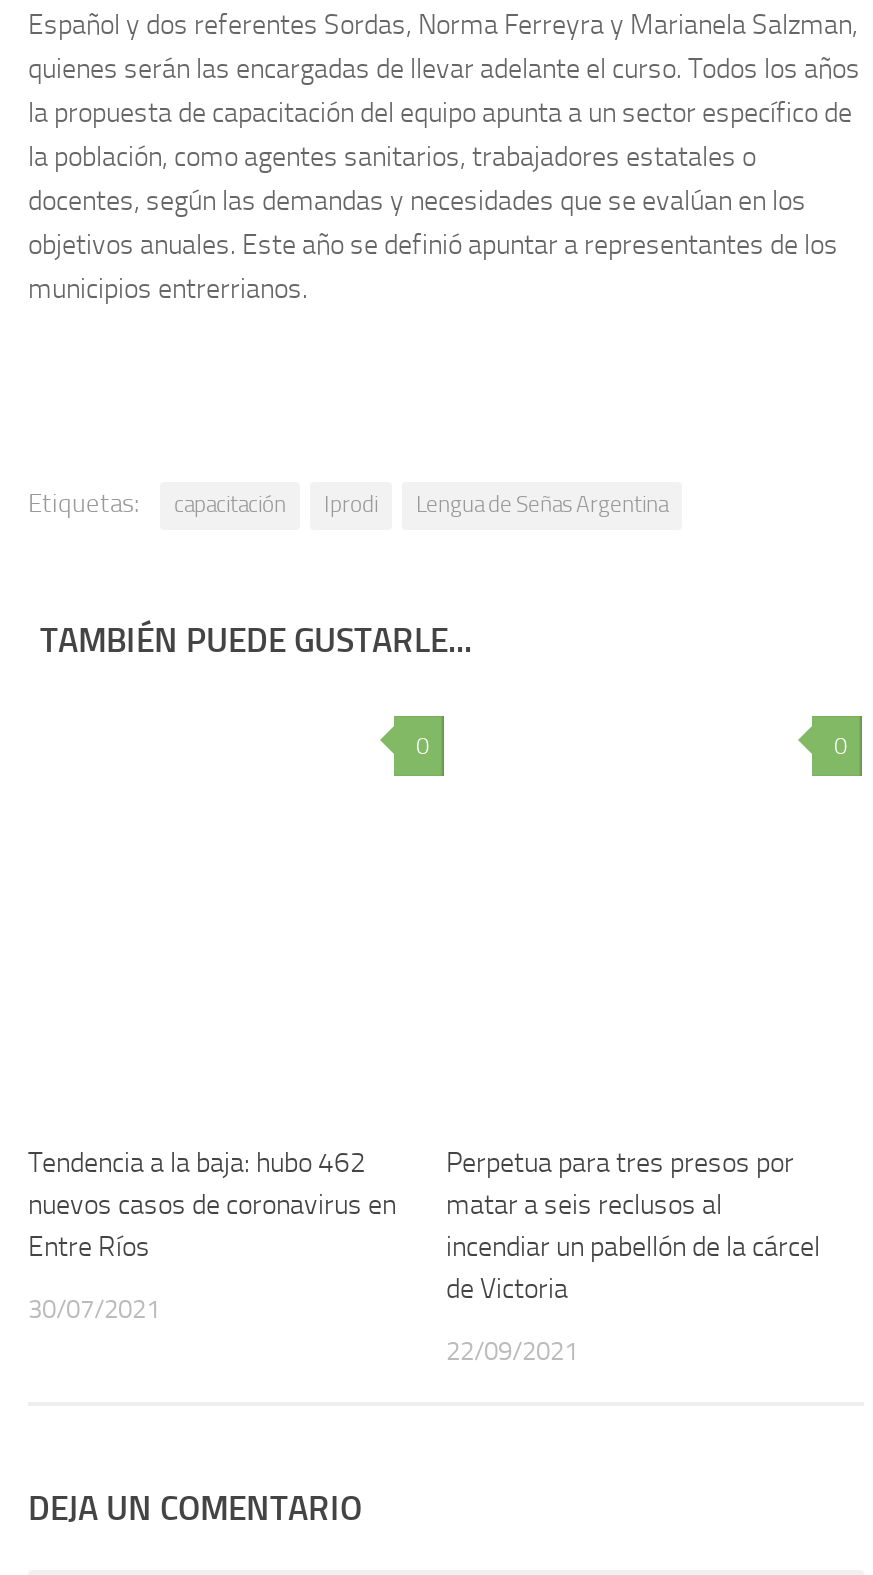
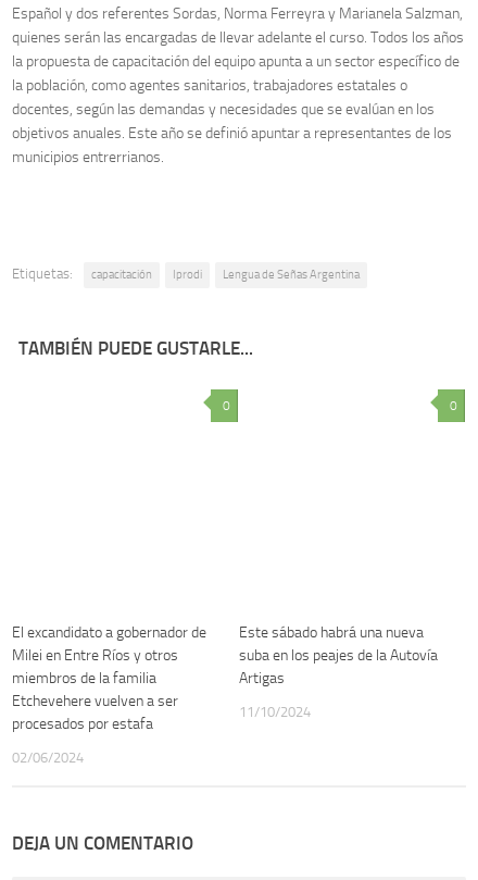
- Tendencia a la baja: hubo 462
- nuevos casos de coronavirus en
- Entre Ríos
+ El excandidato a gobernador de
+ Milei en Entre Ríos y otros
+ miembros de la familia
+ Etchevehere vuelven a ser
+ procesados por estafa

- Perpetua para tres presos por
- matar a seis reclusos al
- incendiar un pabellón de la cárcel
- de Victoria
+ Este sábado habrá una nueva
+ suba en los peajes de la Autovía
+ Artigas

- 30/07/2021
+ 02/06/2024

- 22/09/2021
+ 11/10/2024
